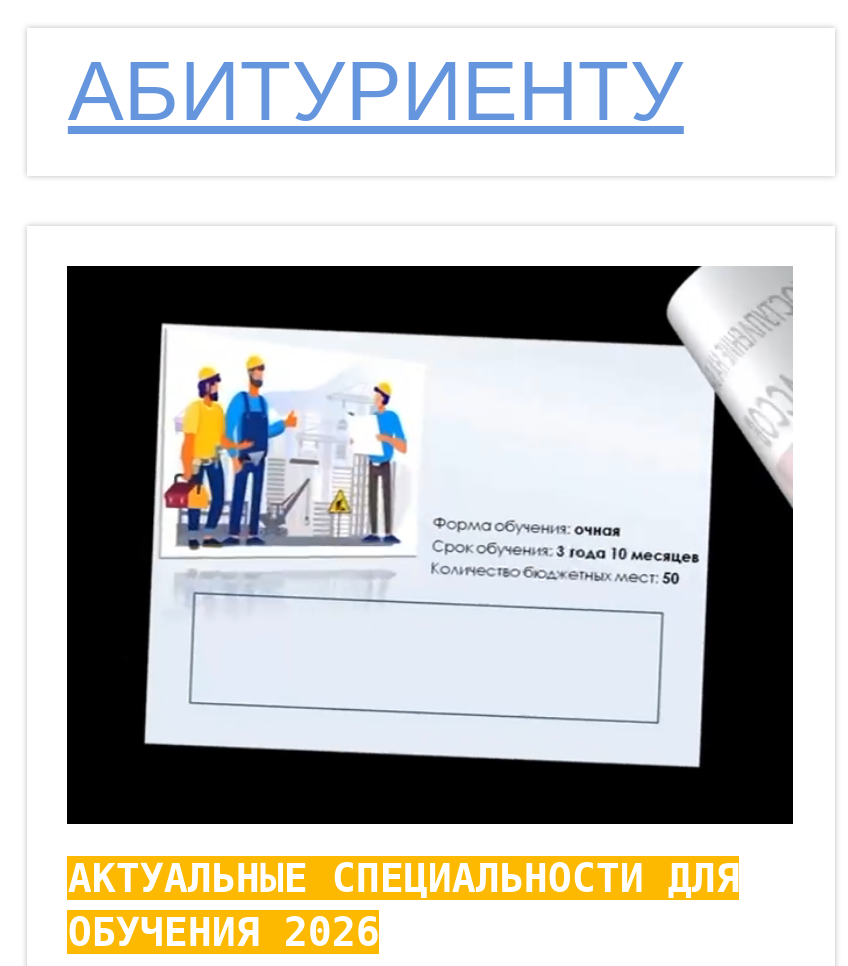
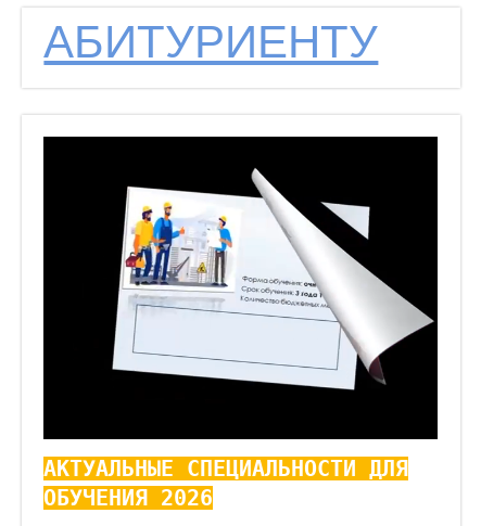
- [image]
+ [image]
